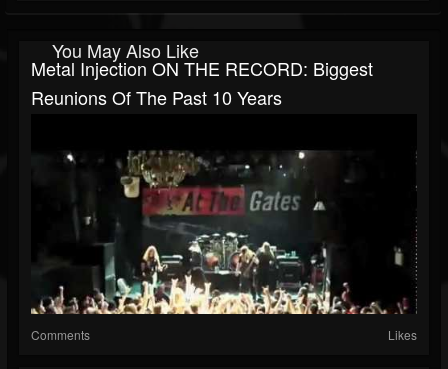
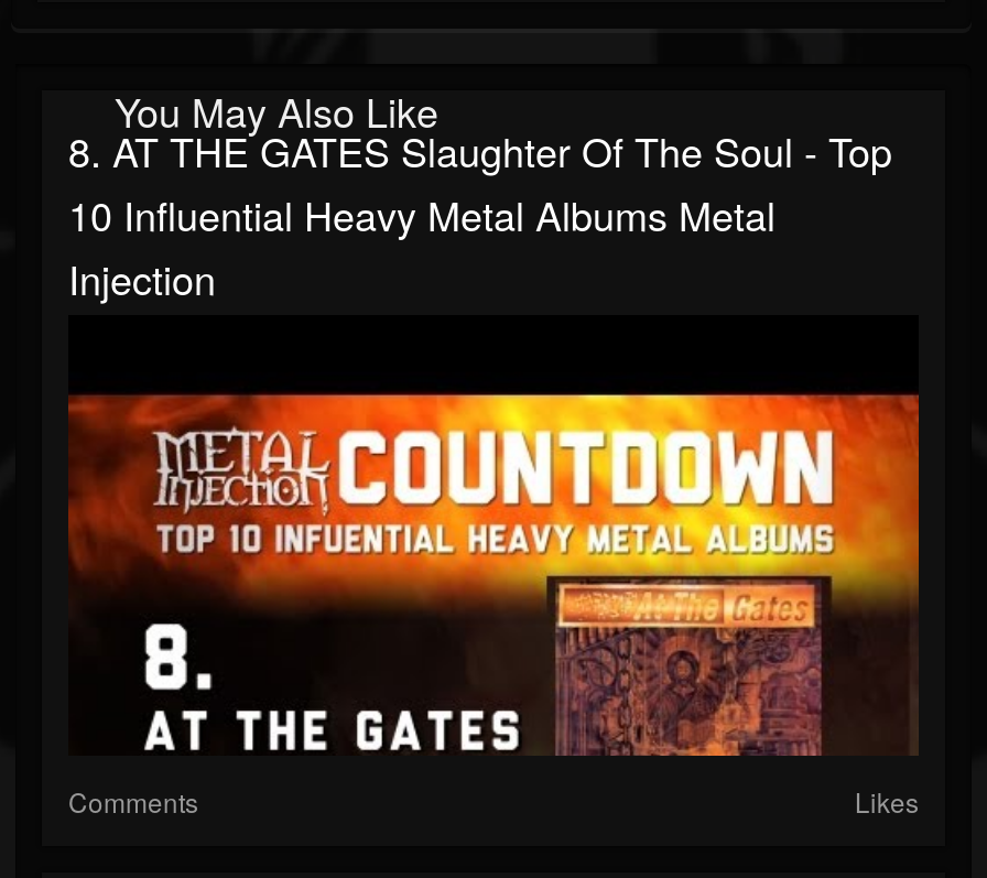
- Metal Injection ON THE RECORD: Biggest
- Reunions Of The Past 10 Years
+ 8. AT THE GATES Slaughter Of The Soul - Top
+ 10 Influential Heavy Metal Albums Metal
+ Injection

- [image]
+ [image]
